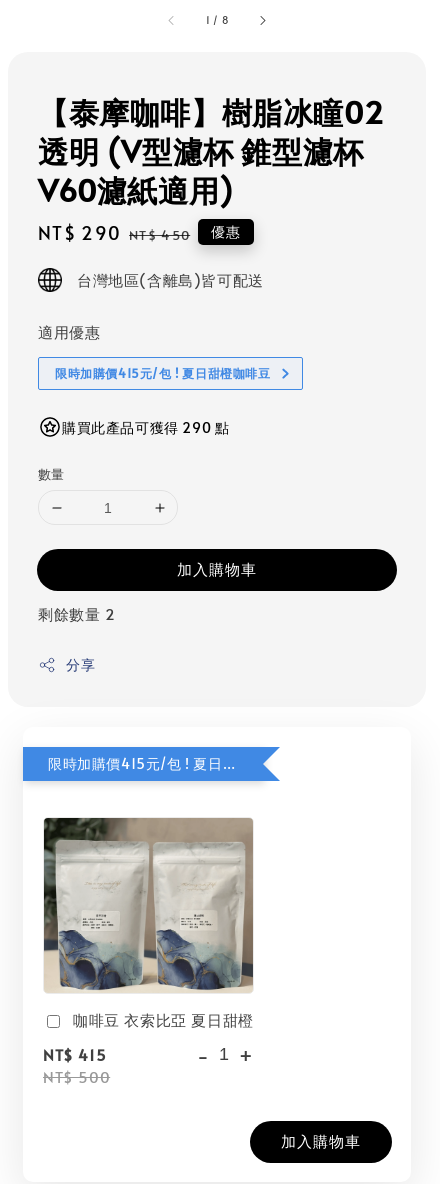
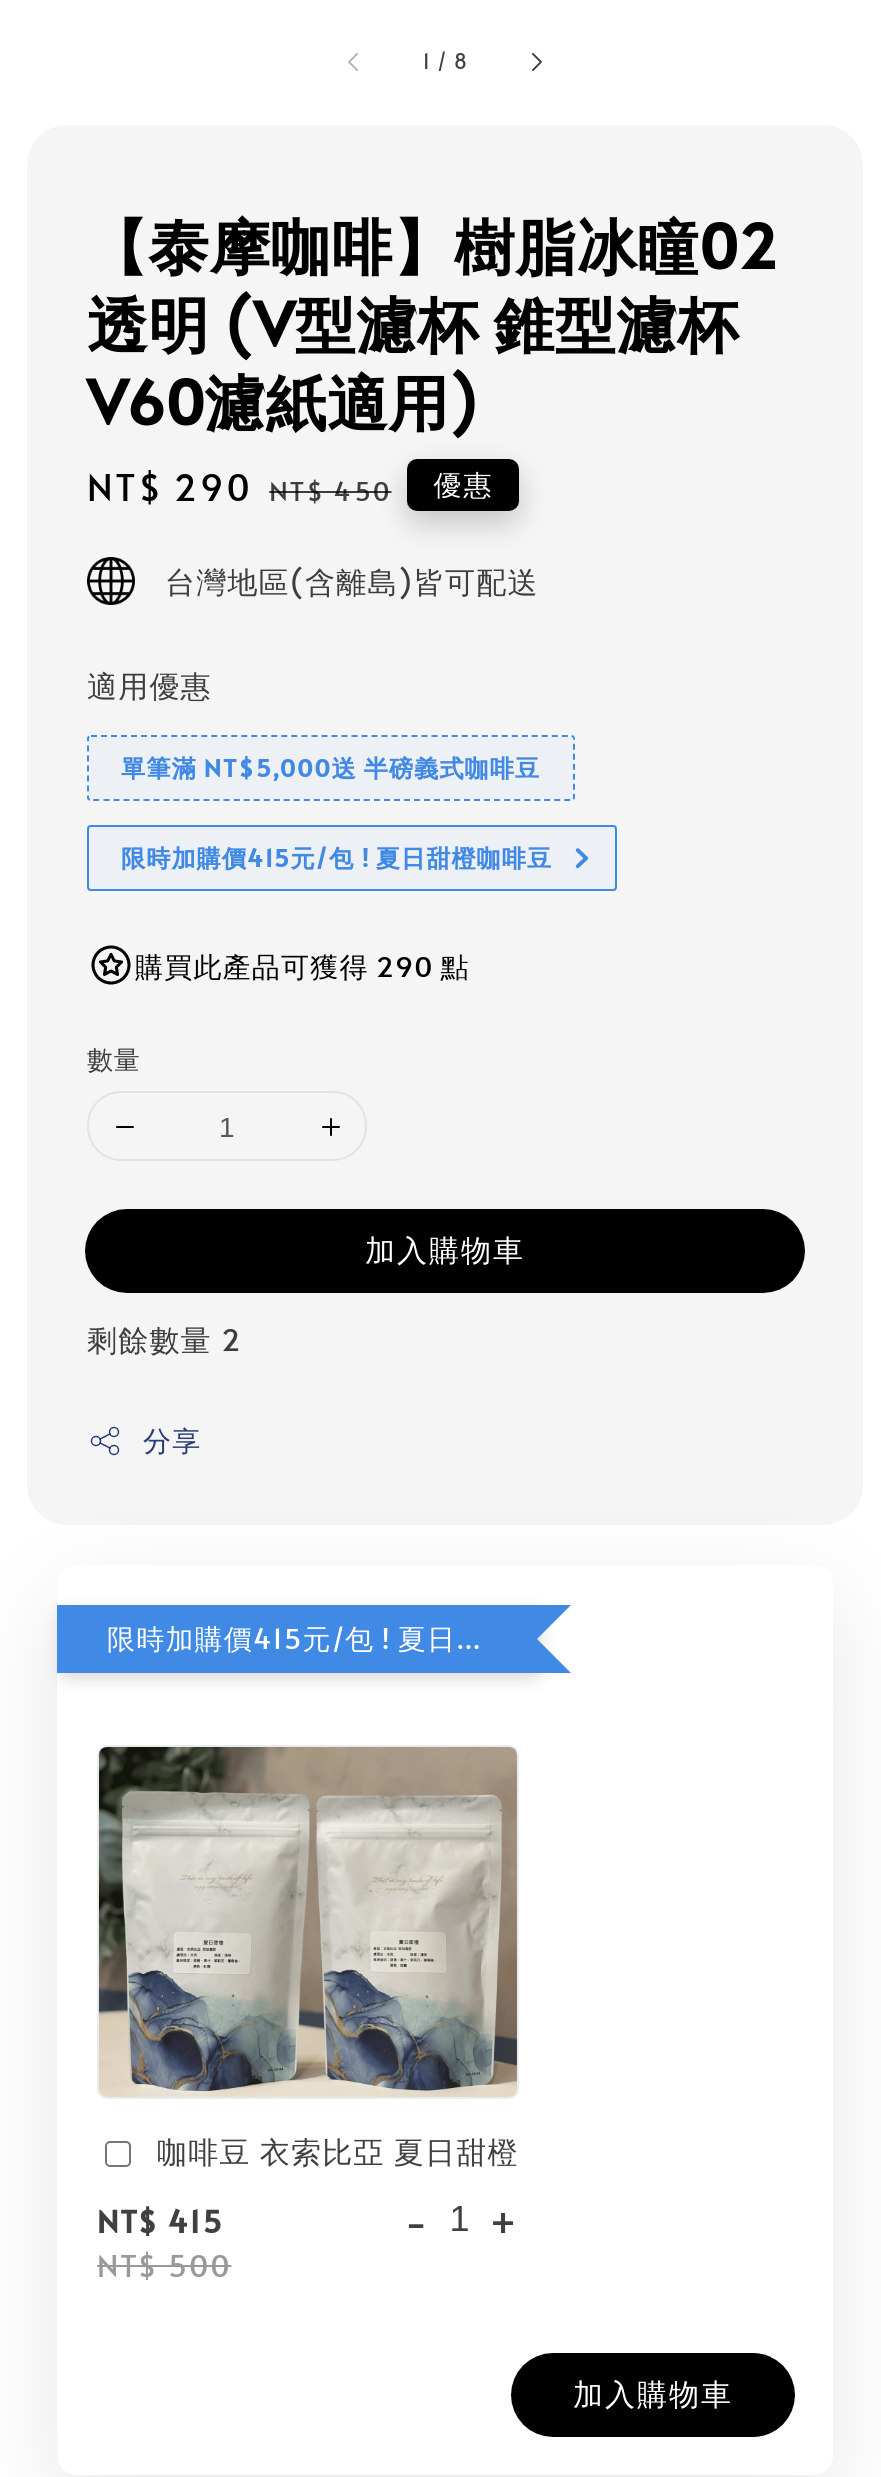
+ 單筆滿 NT$5,000送 半磅義式咖啡豆
